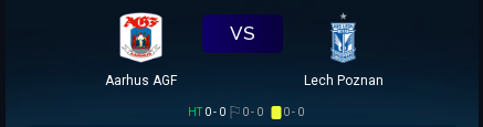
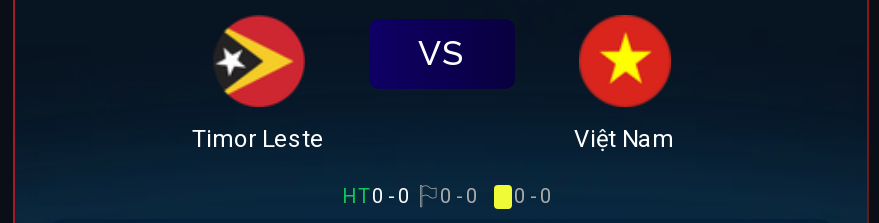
- [image]
- Aarhus AGF
+ [image]
+ Timor Leste

- [image]
- Lech Poznan
+ [image]
+ Việt Nam
